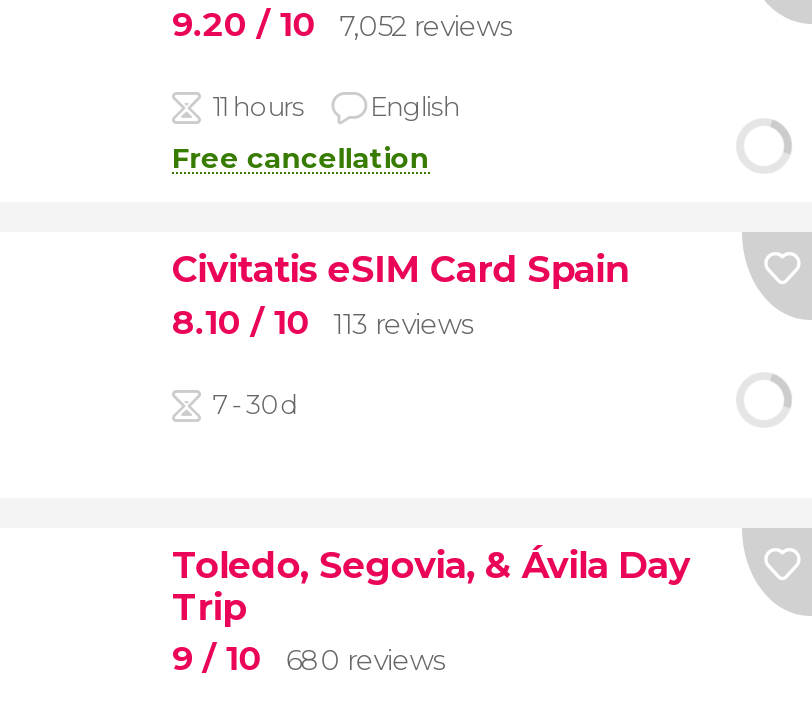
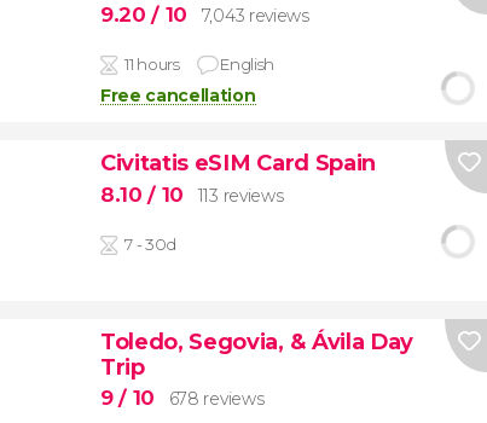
- 9.20 / 10 7,052 reviews
+ 9.20 / 10 7,043 reviews

- 9 / 10 680 reviews
+ 9 / 10 678 reviews
